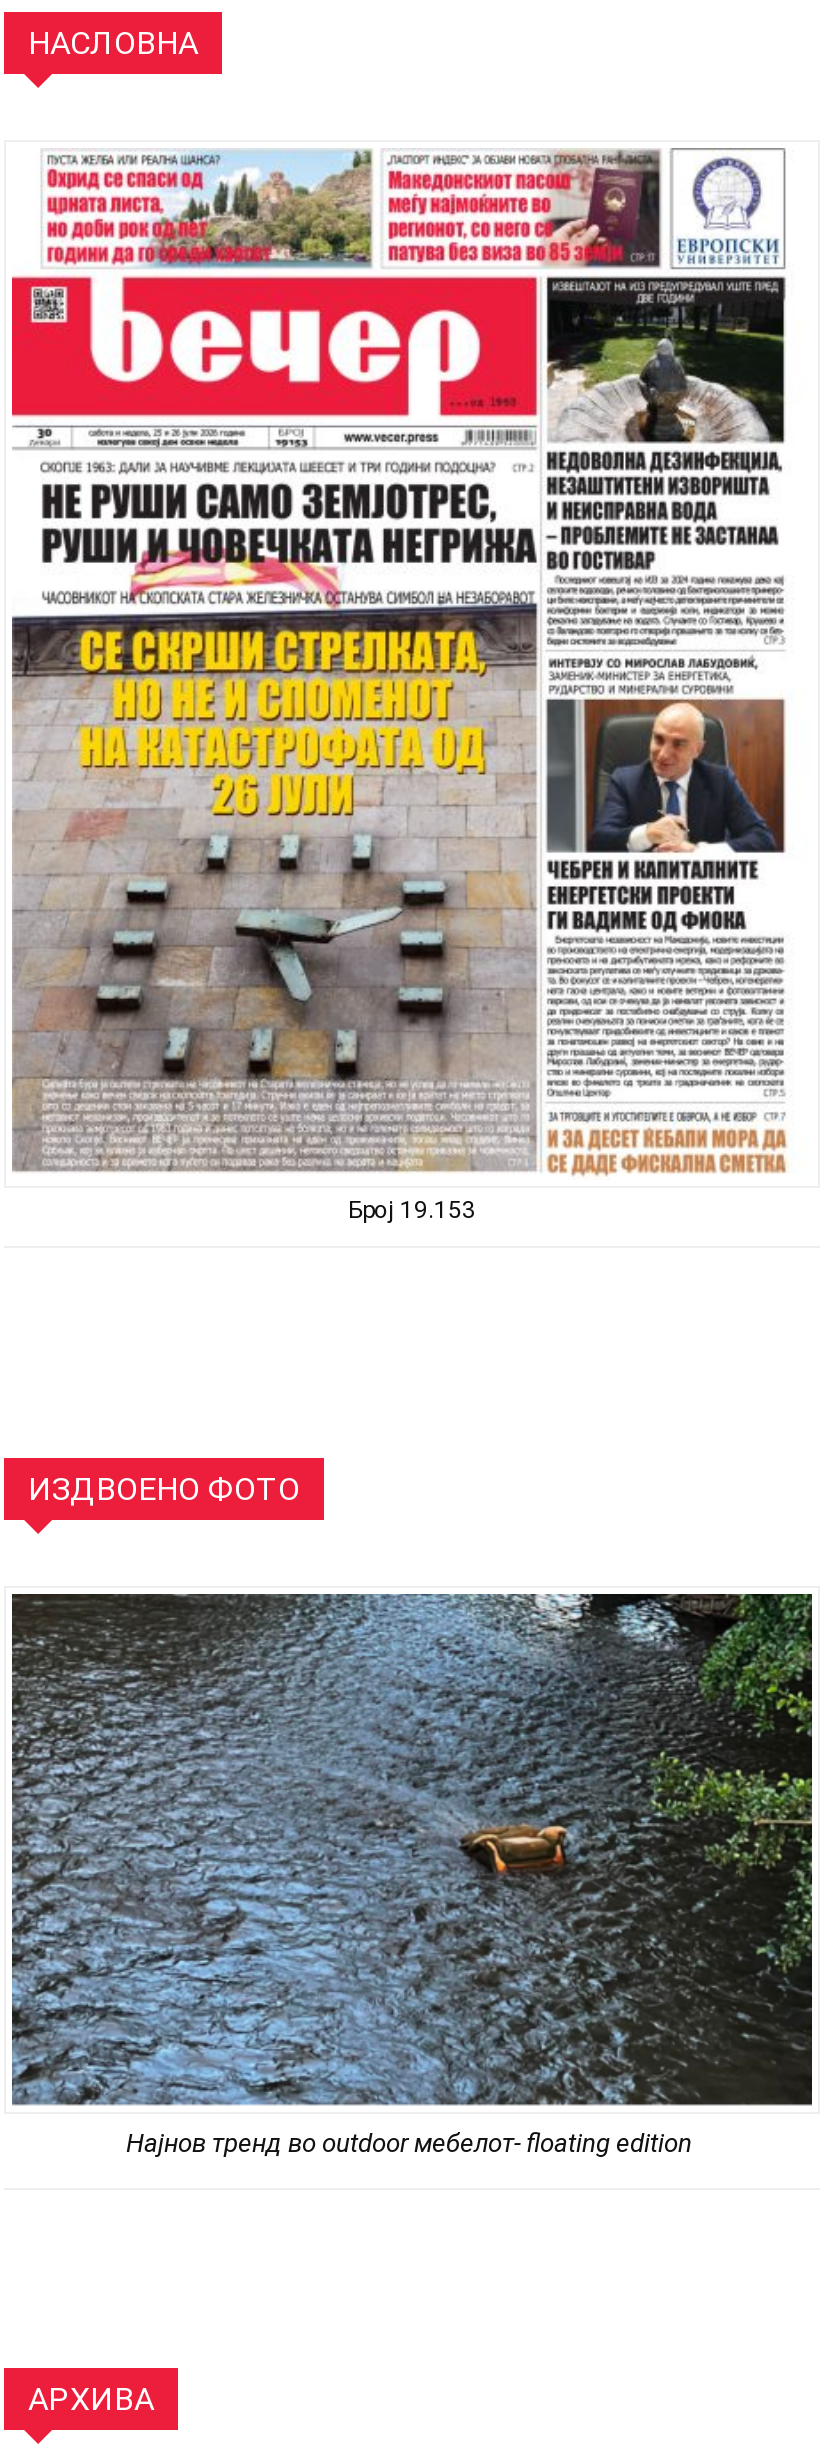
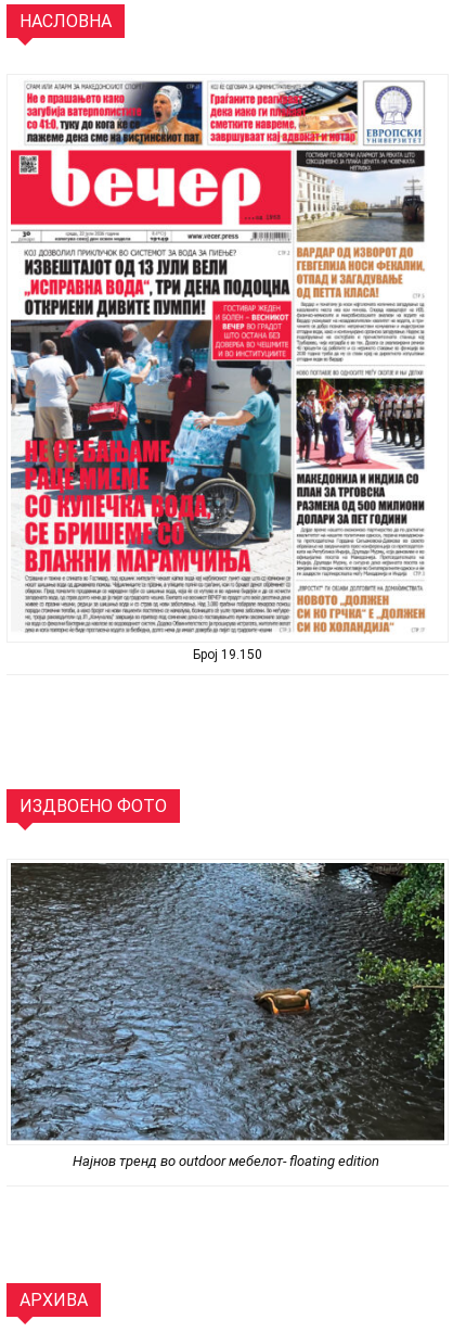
- [image]
- Број 19.153
+ [image]
+ Број 19.150
